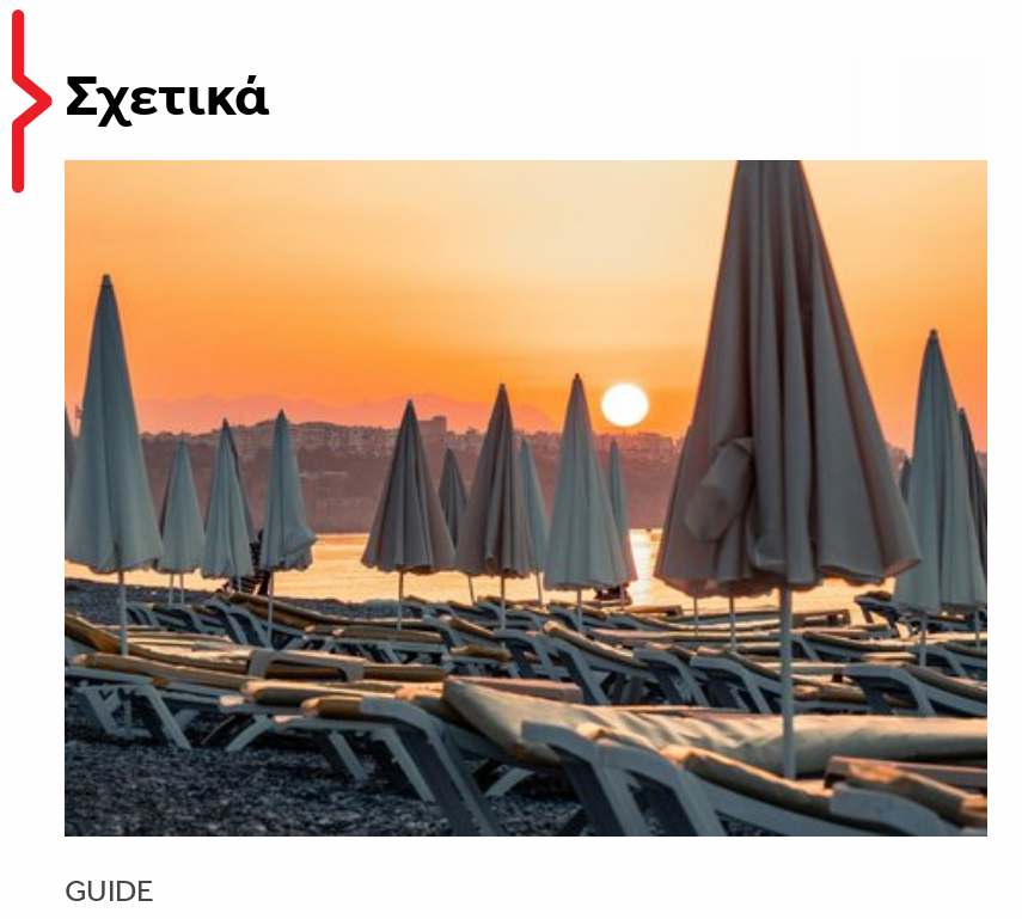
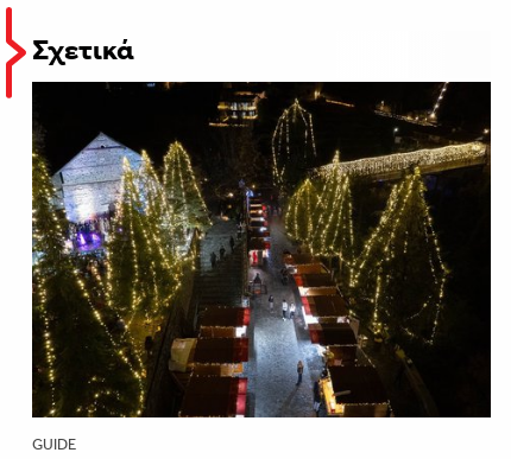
- [image]
+ [image]
